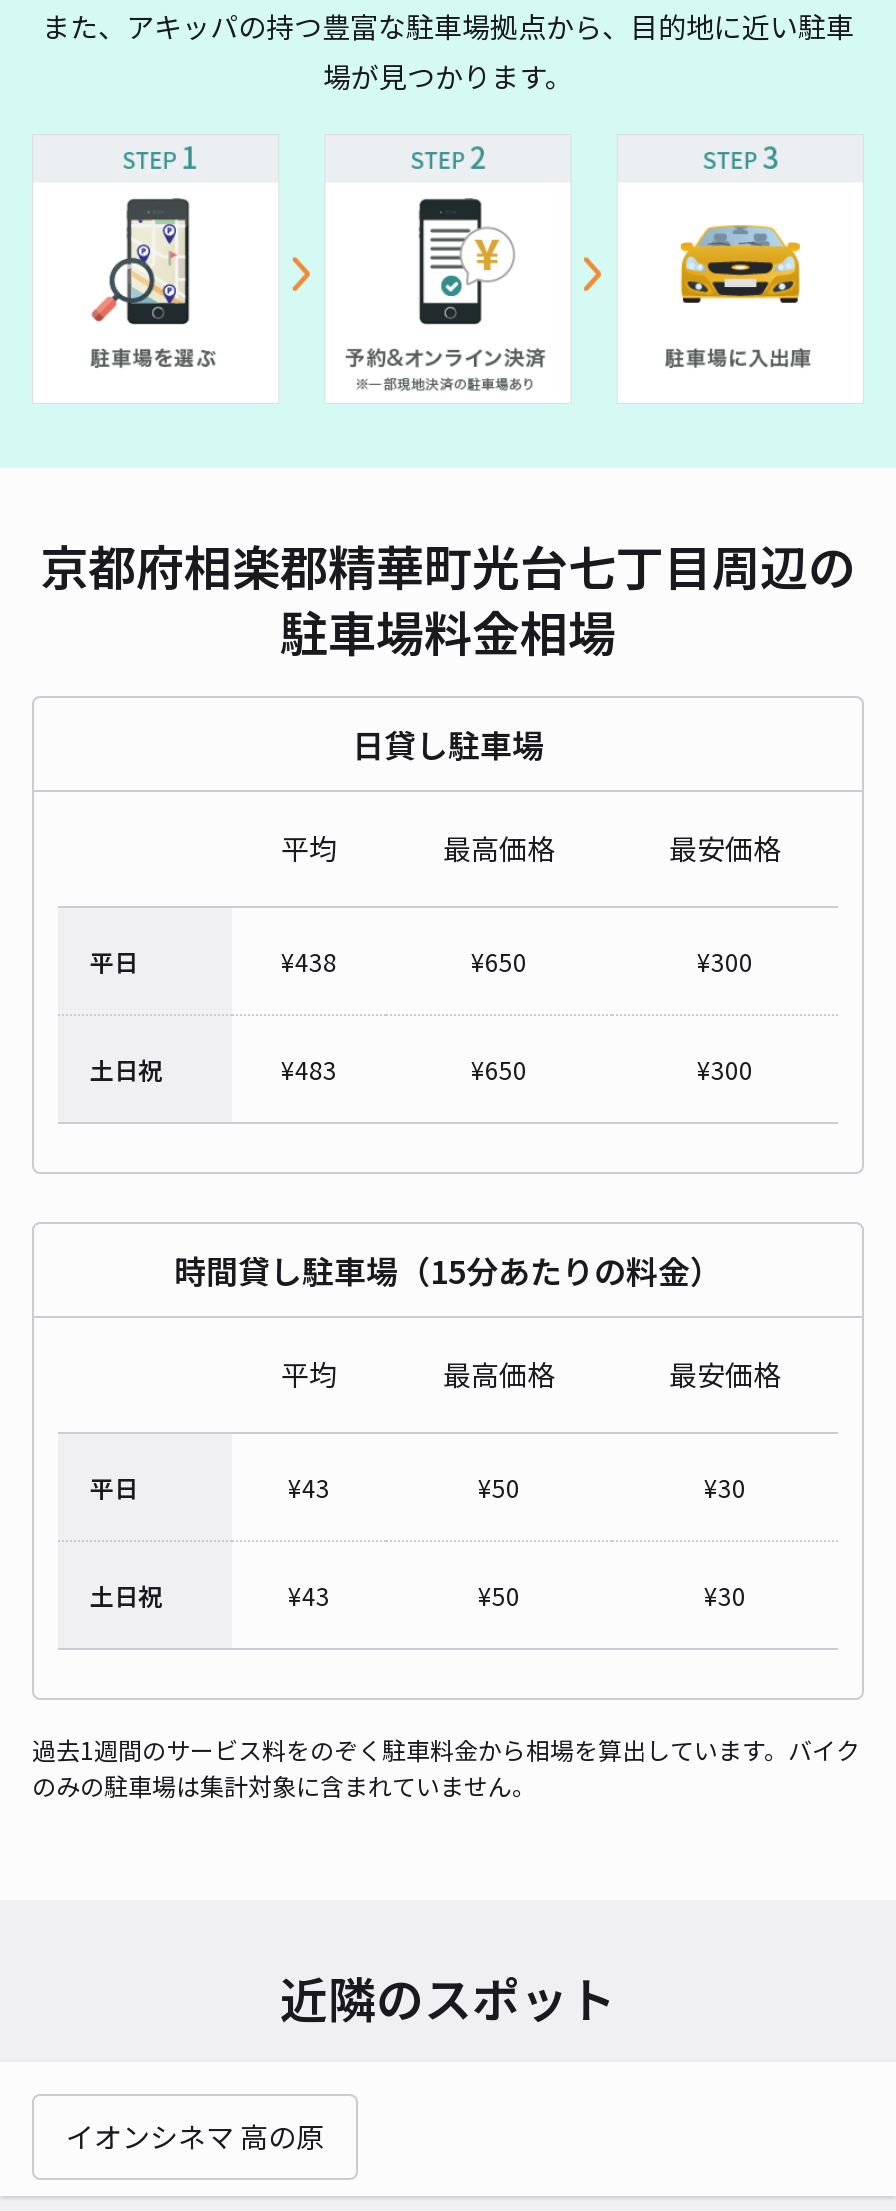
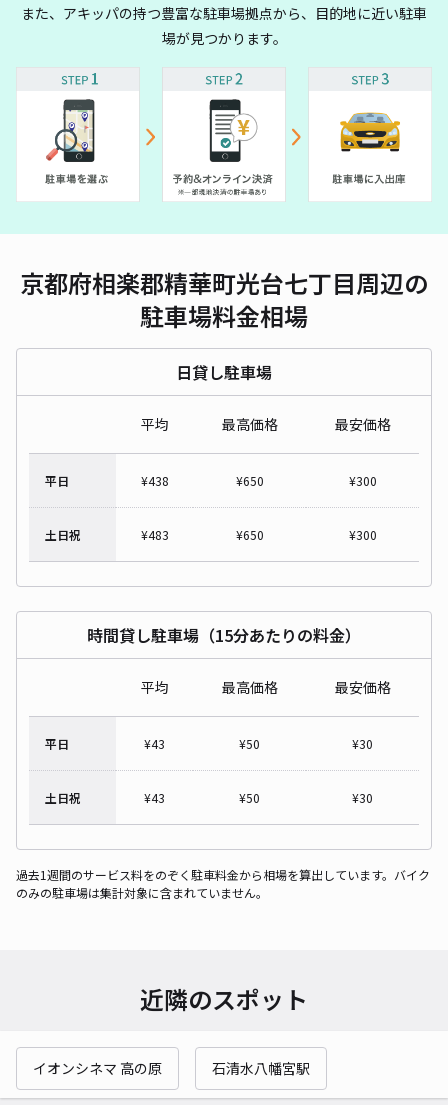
+ 石清水八幡宮駅
